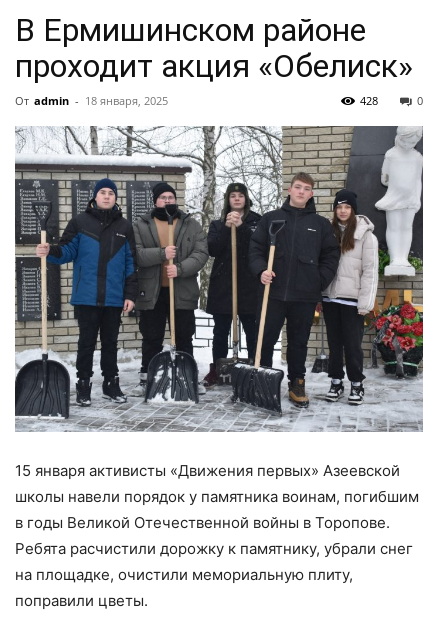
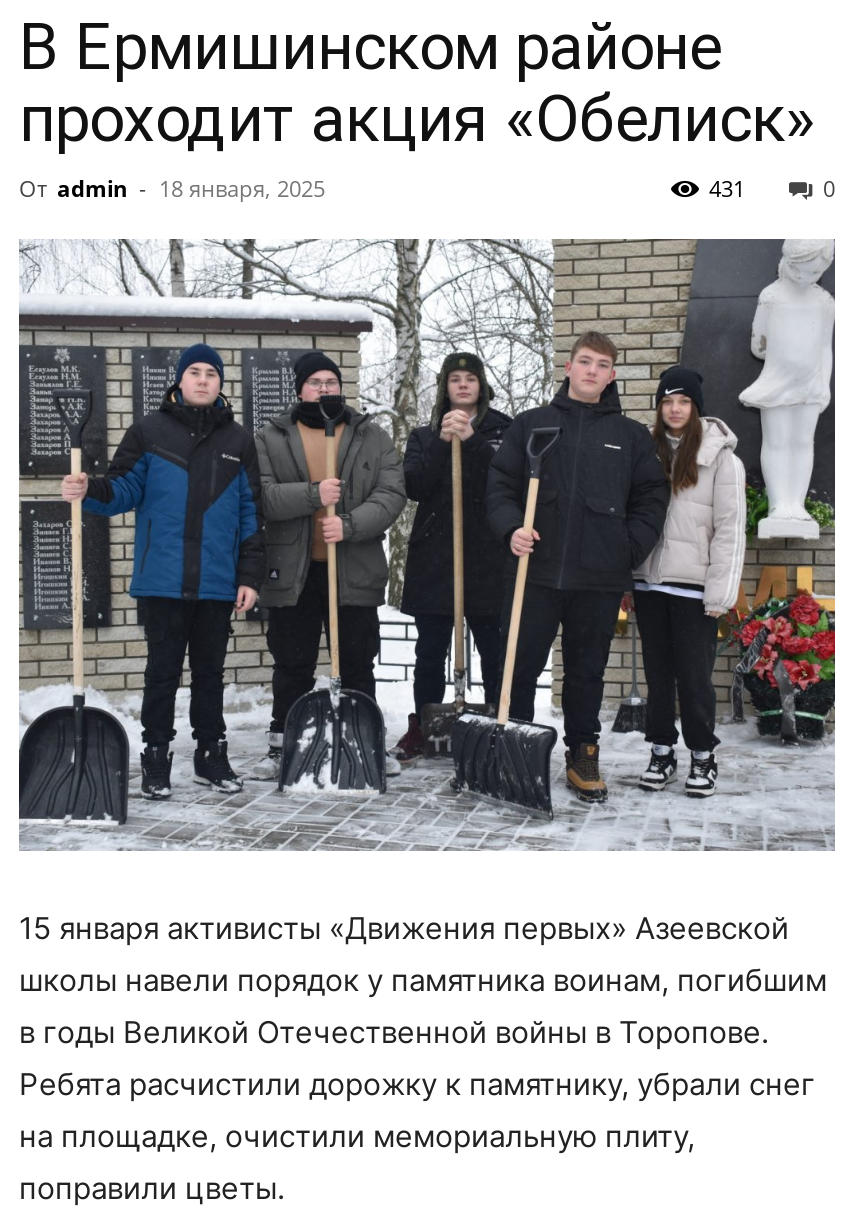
- 428
+ 431
